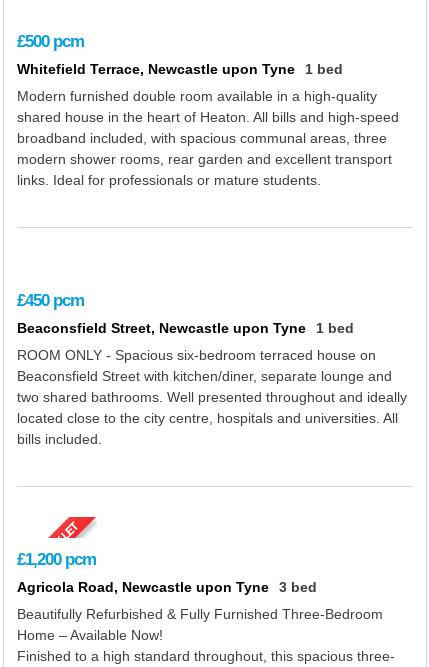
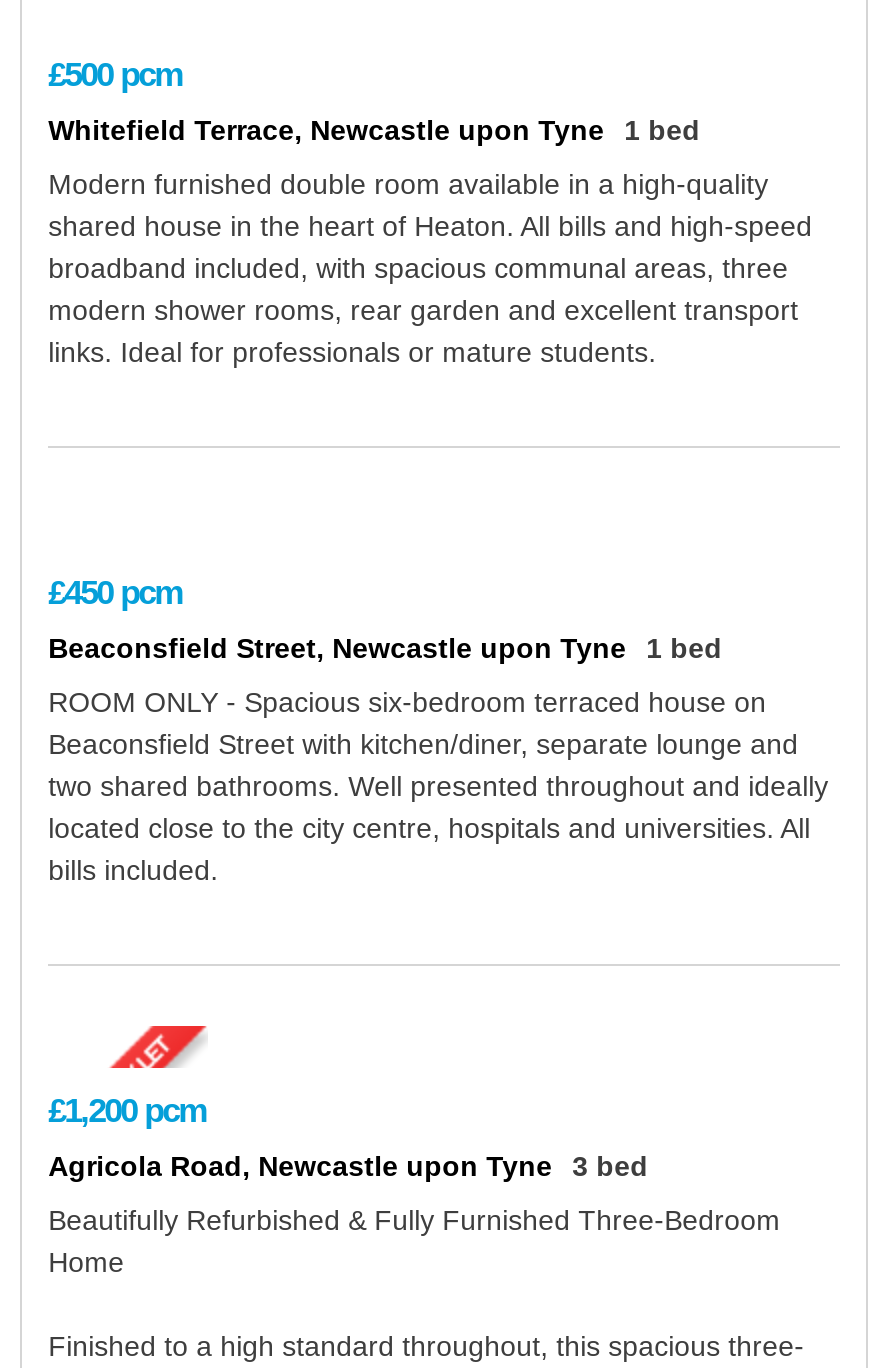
- Home – Available Now!
+ Home
